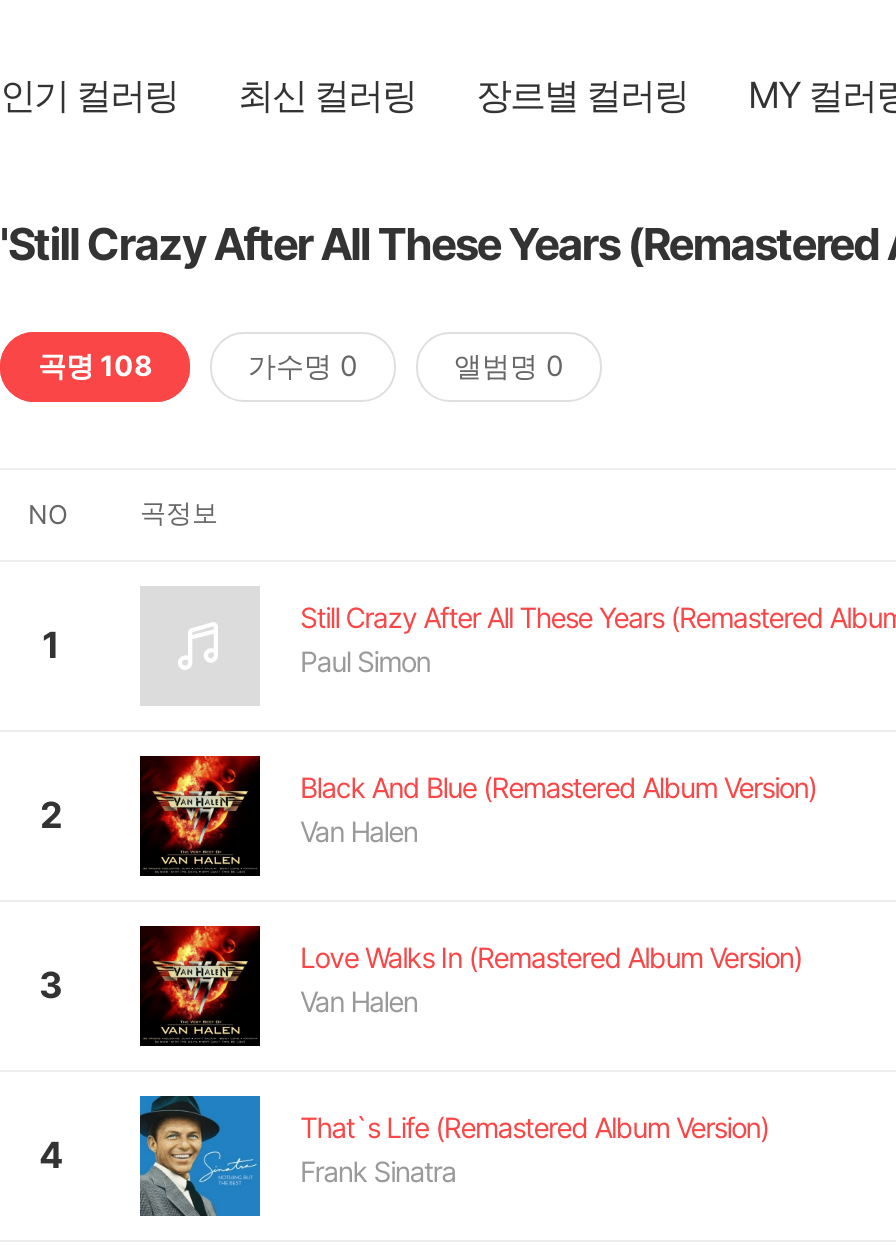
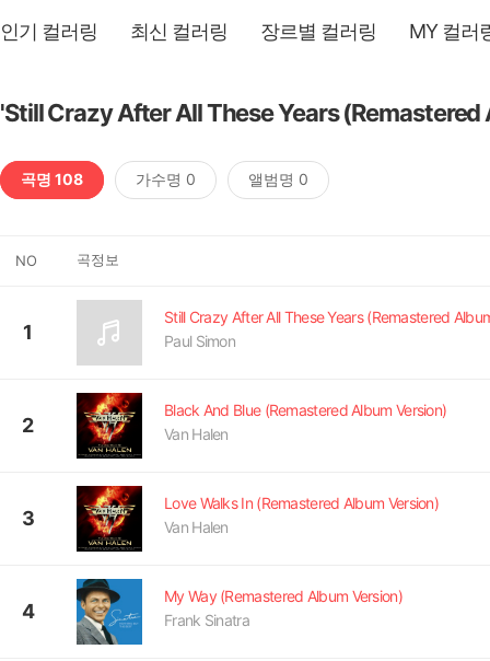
- That`s Life (Remastered Album Version)
+ My Way (Remastered Album Version)
